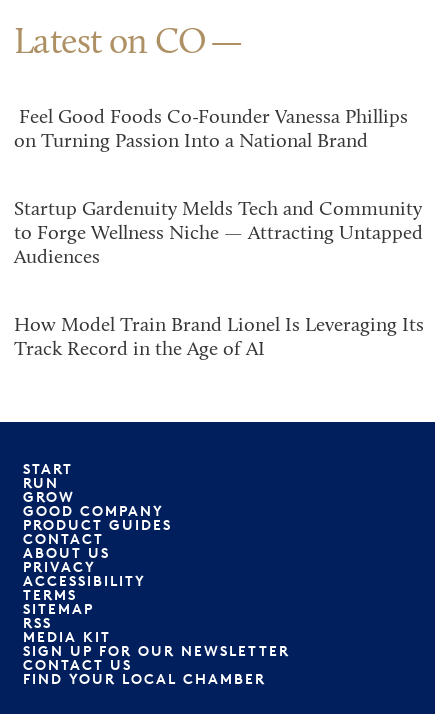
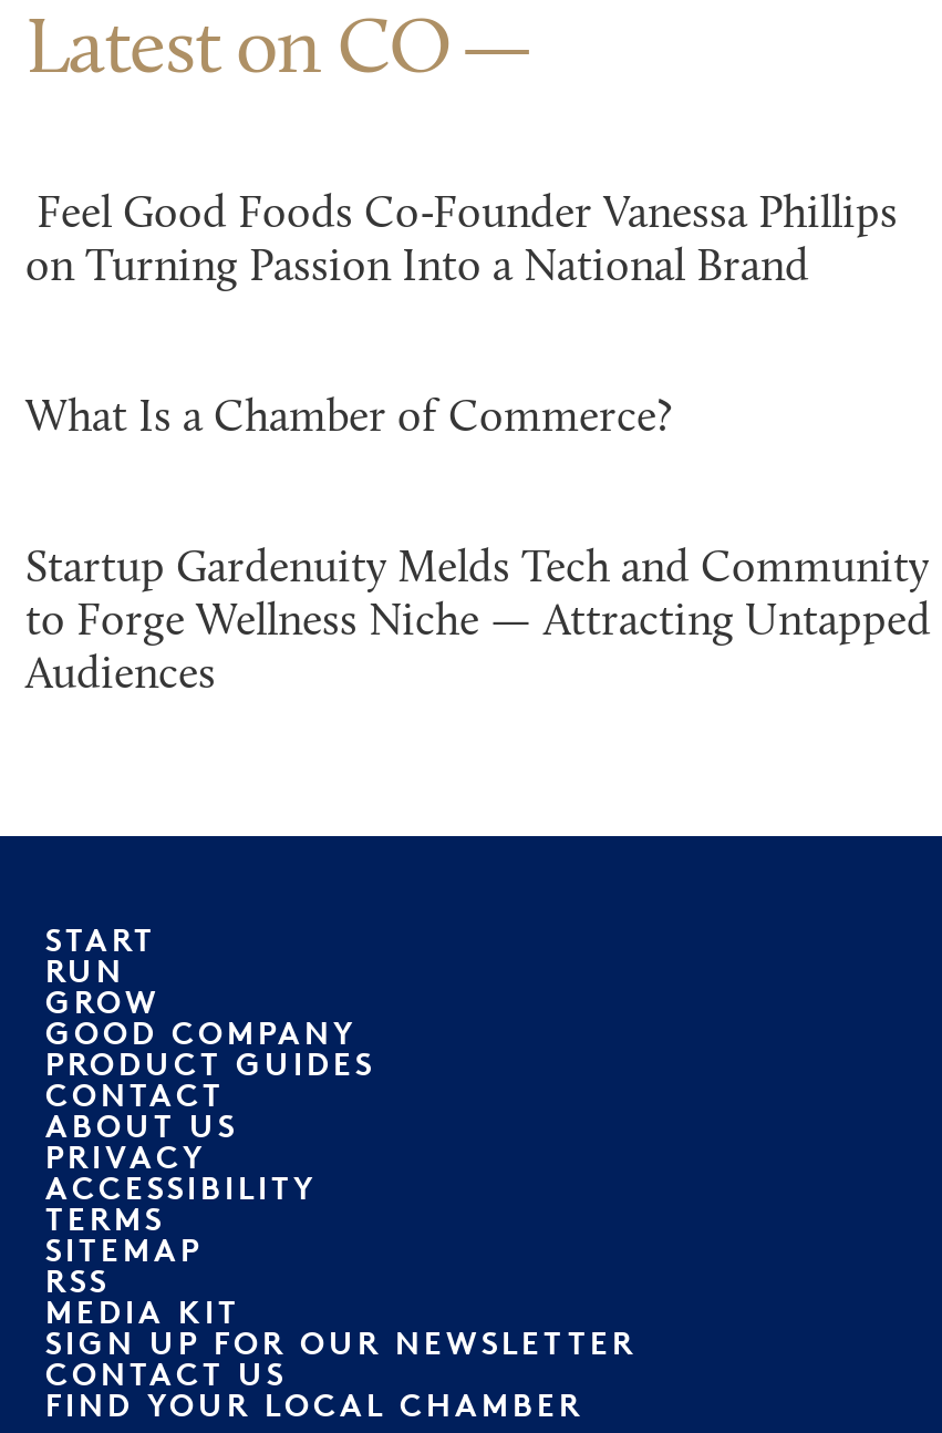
+ What Is a Chamber of Commerce?

moved down: Startup Gardenuity Melds Tech and Community | to Forge Wellness Niche — Attracting Untapped | Audiences

- How Model Train Brand Lionel Is Leveraging Its
- Track Record in the Age of AI
